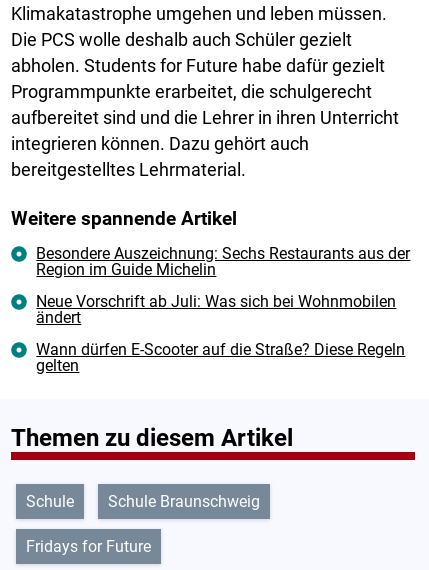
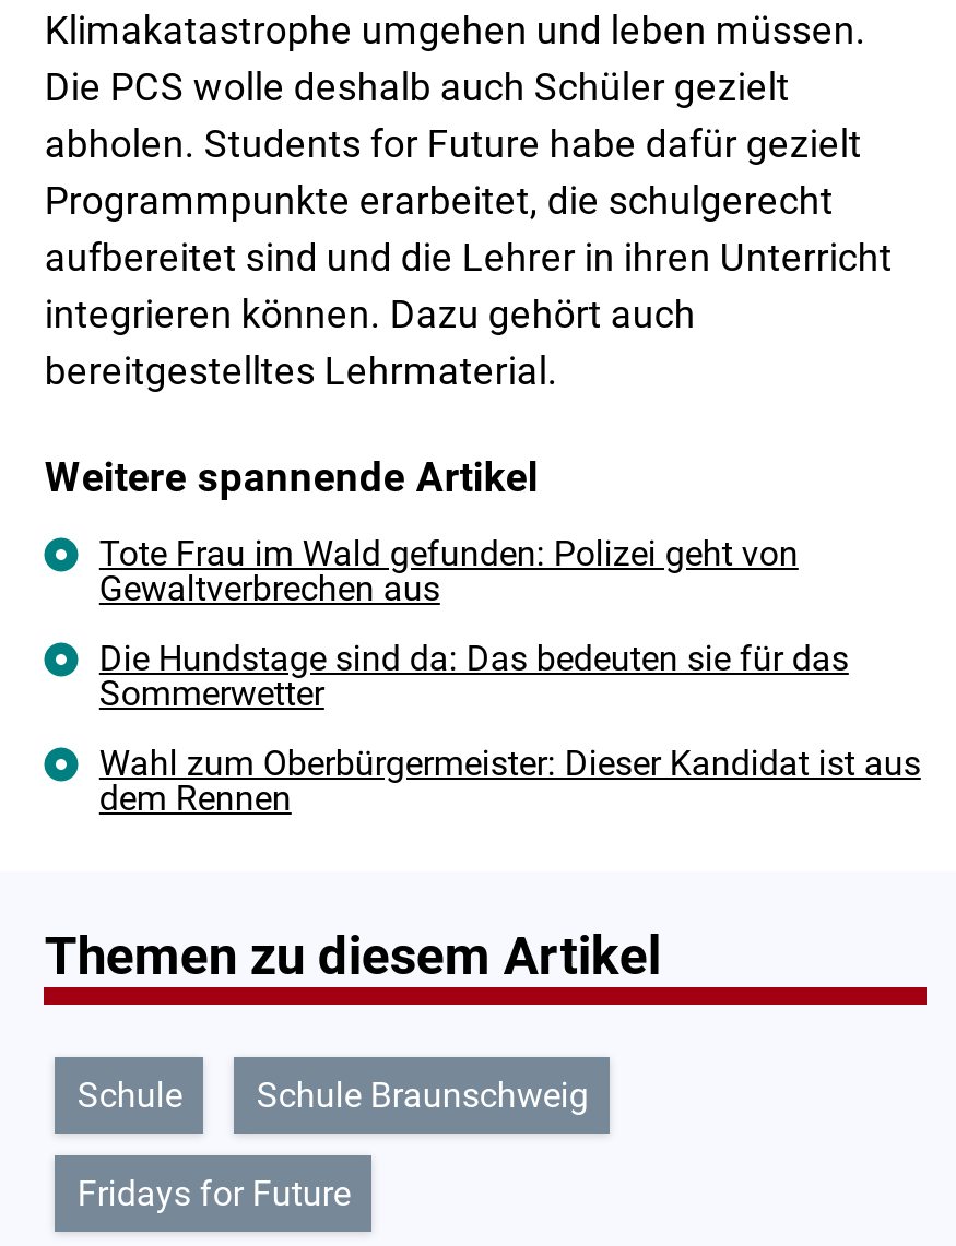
- Besondere Auszeichnung: Sechs Restaurants aus der
- Region im Guide Michelin
+ Tote Frau im Wald gefunden: Polizei geht von
+ Gewaltverbrechen aus

- Neue Vorschrift ab Juli: Was sich bei Wohnmobilen
- ändert
+ Die Hundstage sind da: Das bedeuten sie für das
+ Sommerwetter

- Wann dürfen E-Scooter auf die Straße? Diese Regeln
- gelten
+ Wahl zum Oberbürgermeister: Dieser Kandidat ist aus
+ dem Rennen
